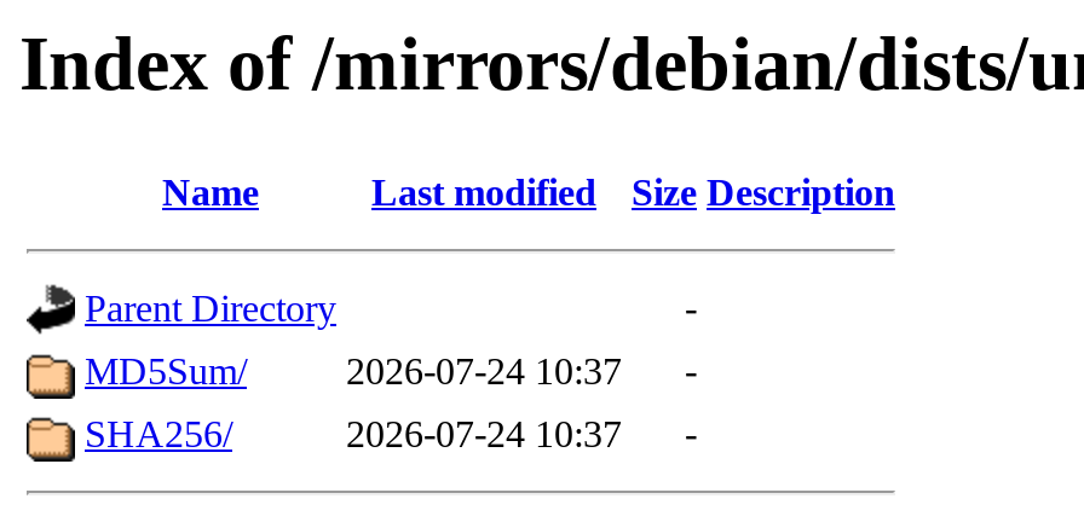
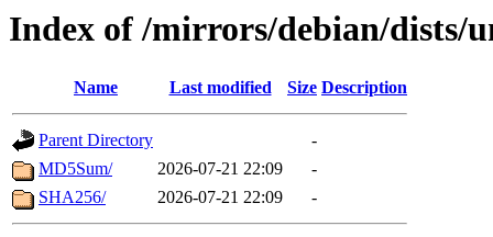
- 2026-07-24 10:37
+ 2026-07-21 22:09

- 2026-07-24 10:37
+ 2026-07-21 22:09
